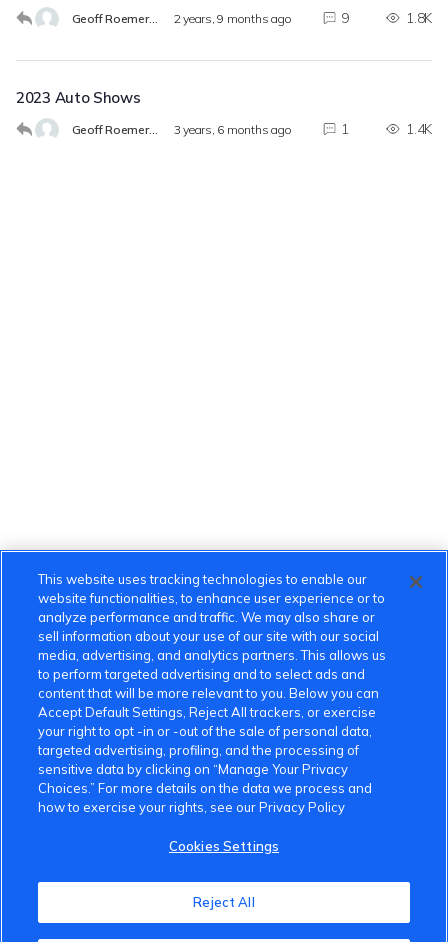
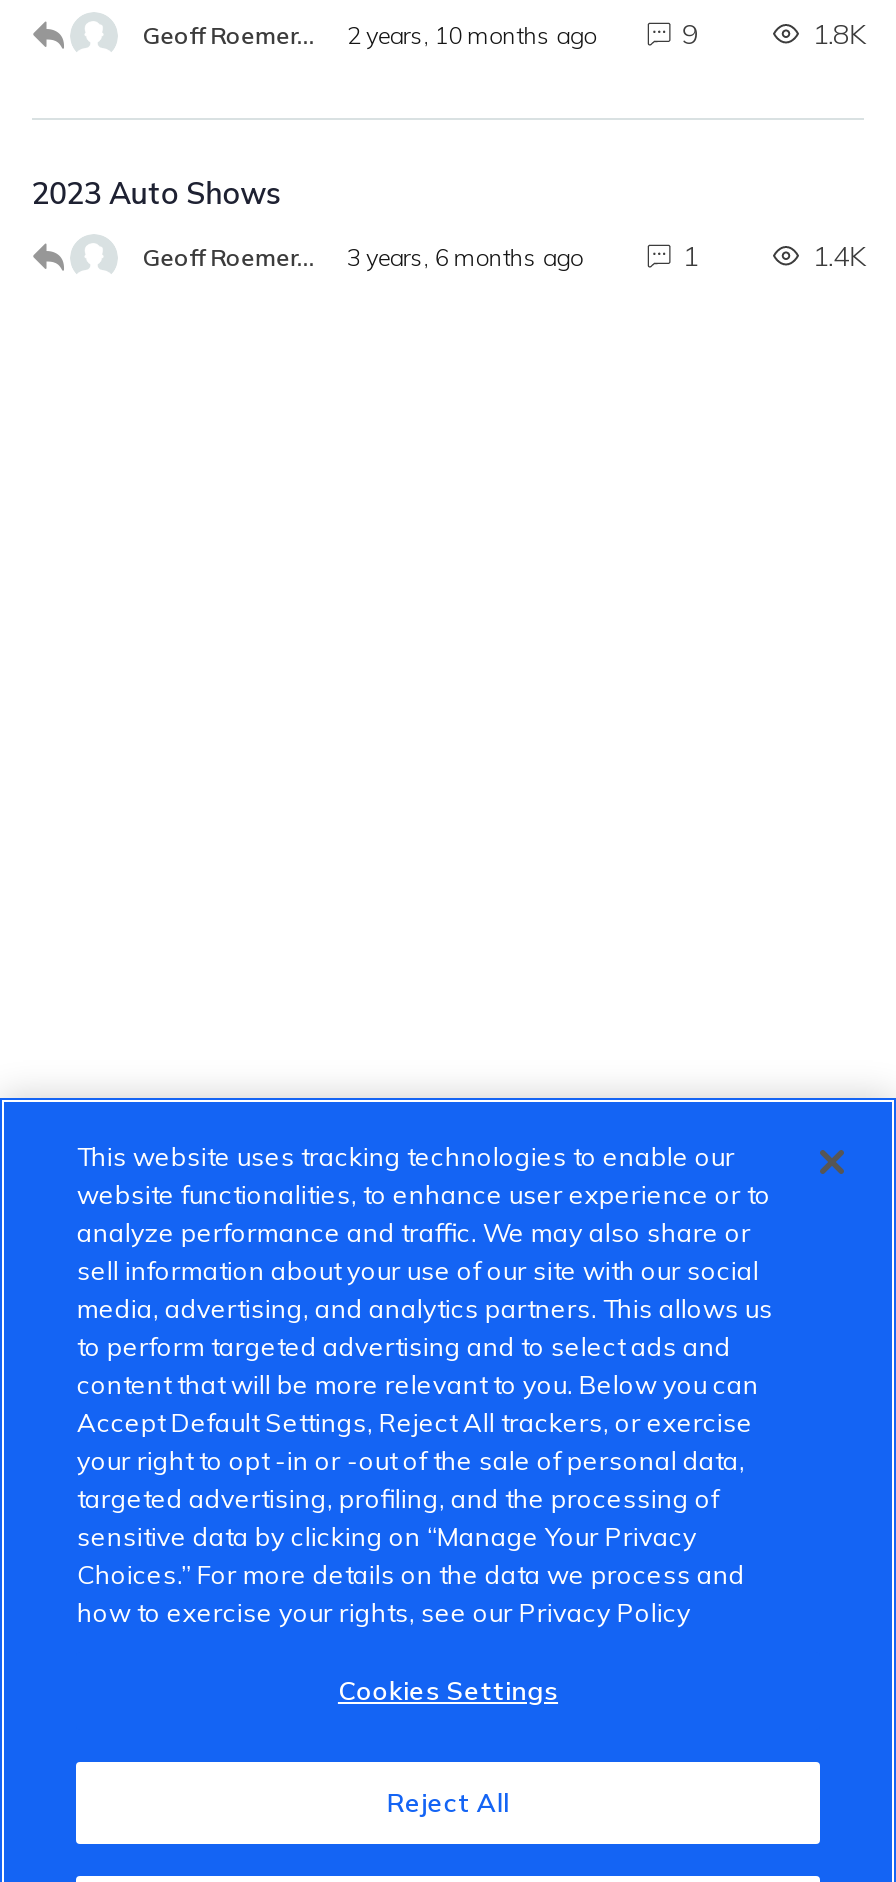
- 2 years, 9 months ago
+ 2 years, 10 months ago
